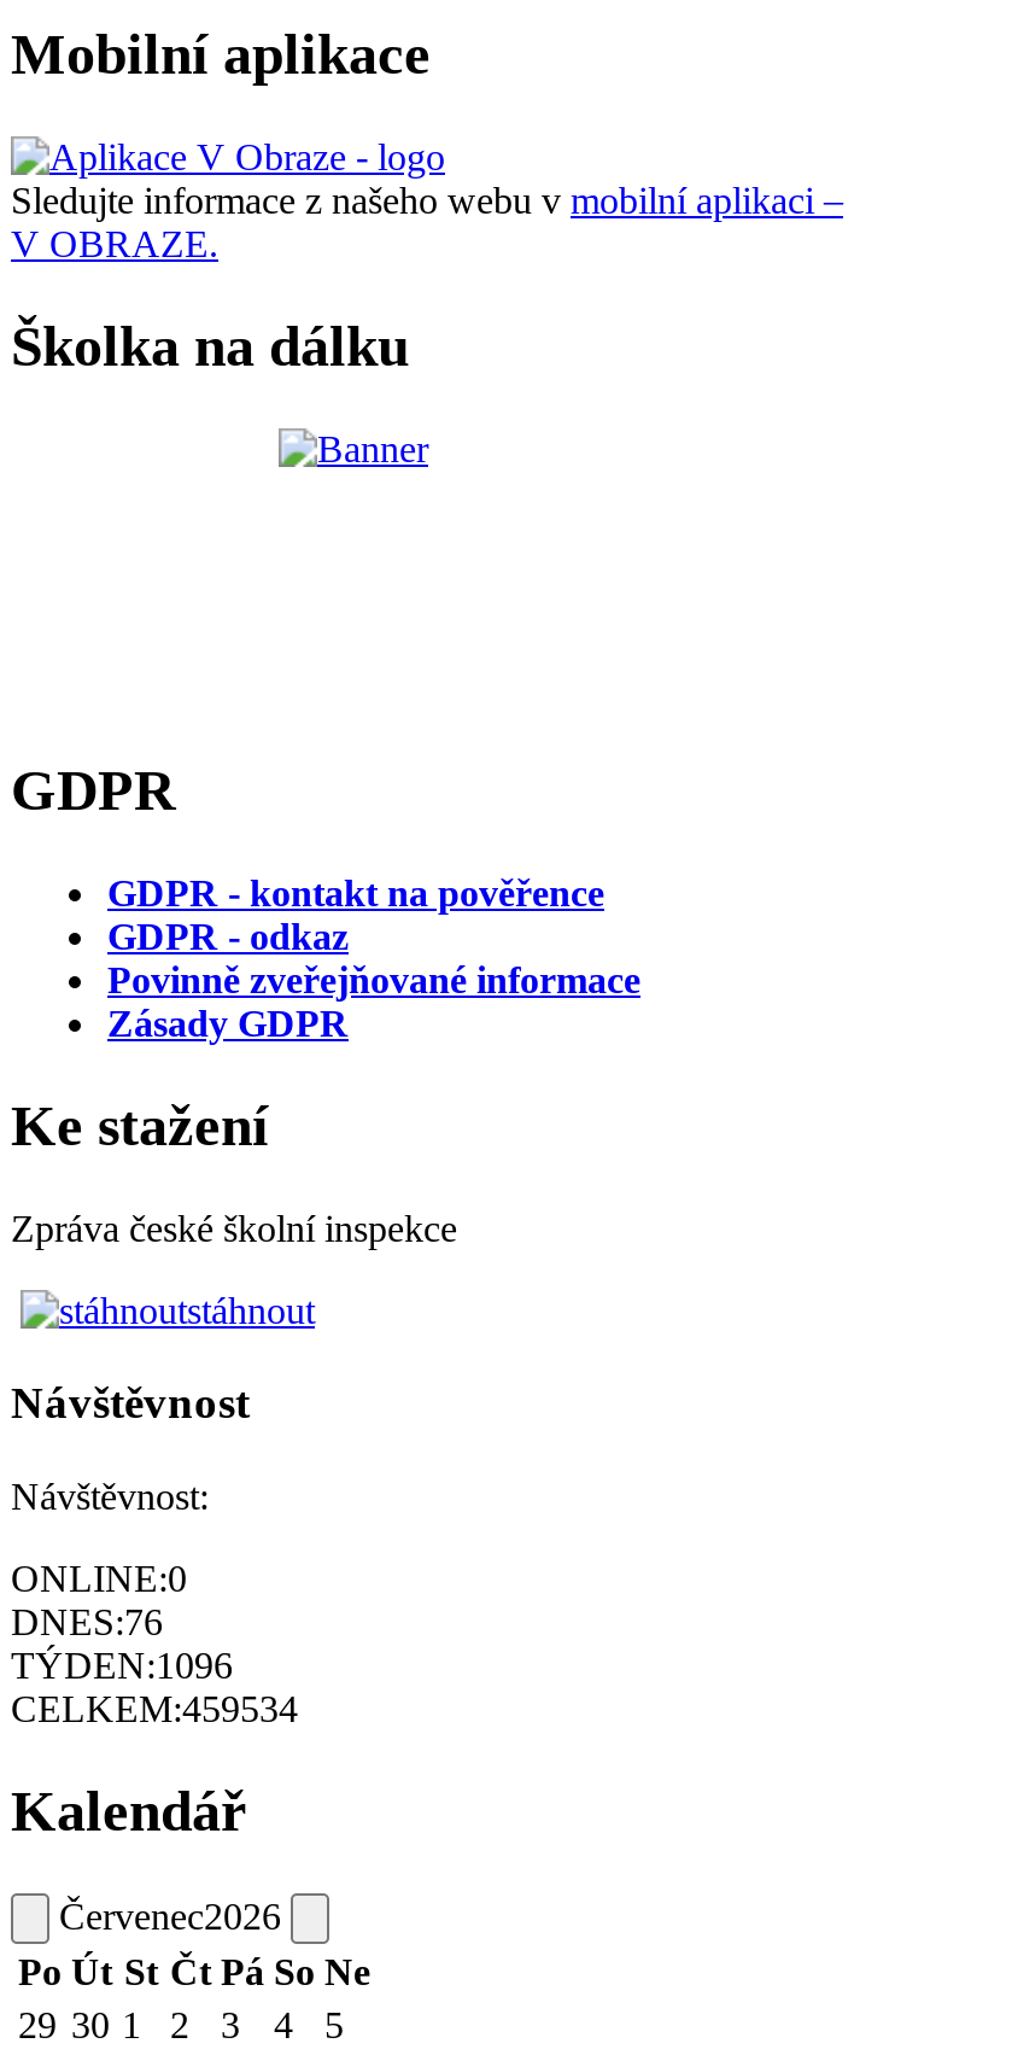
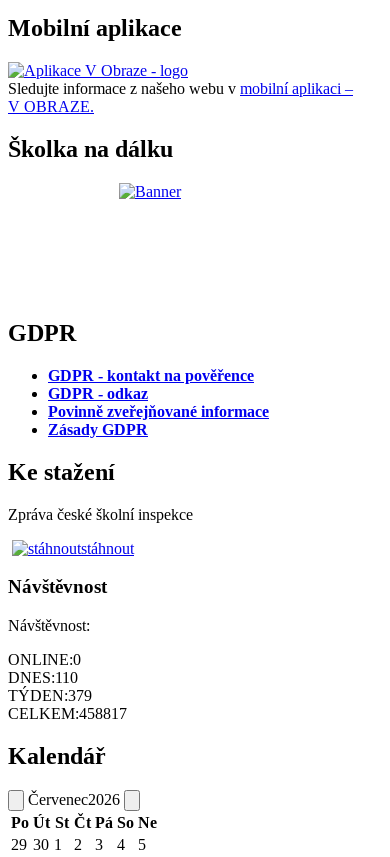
- DNES:76
+ DNES:110

- TÝDEN:1096
+ TÝDEN:379

- CELKEM:459534
+ CELKEM:458817
